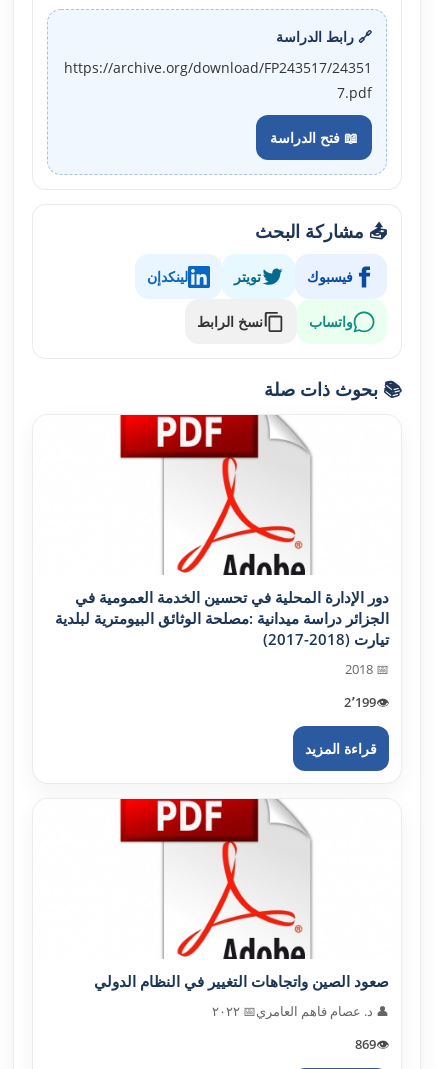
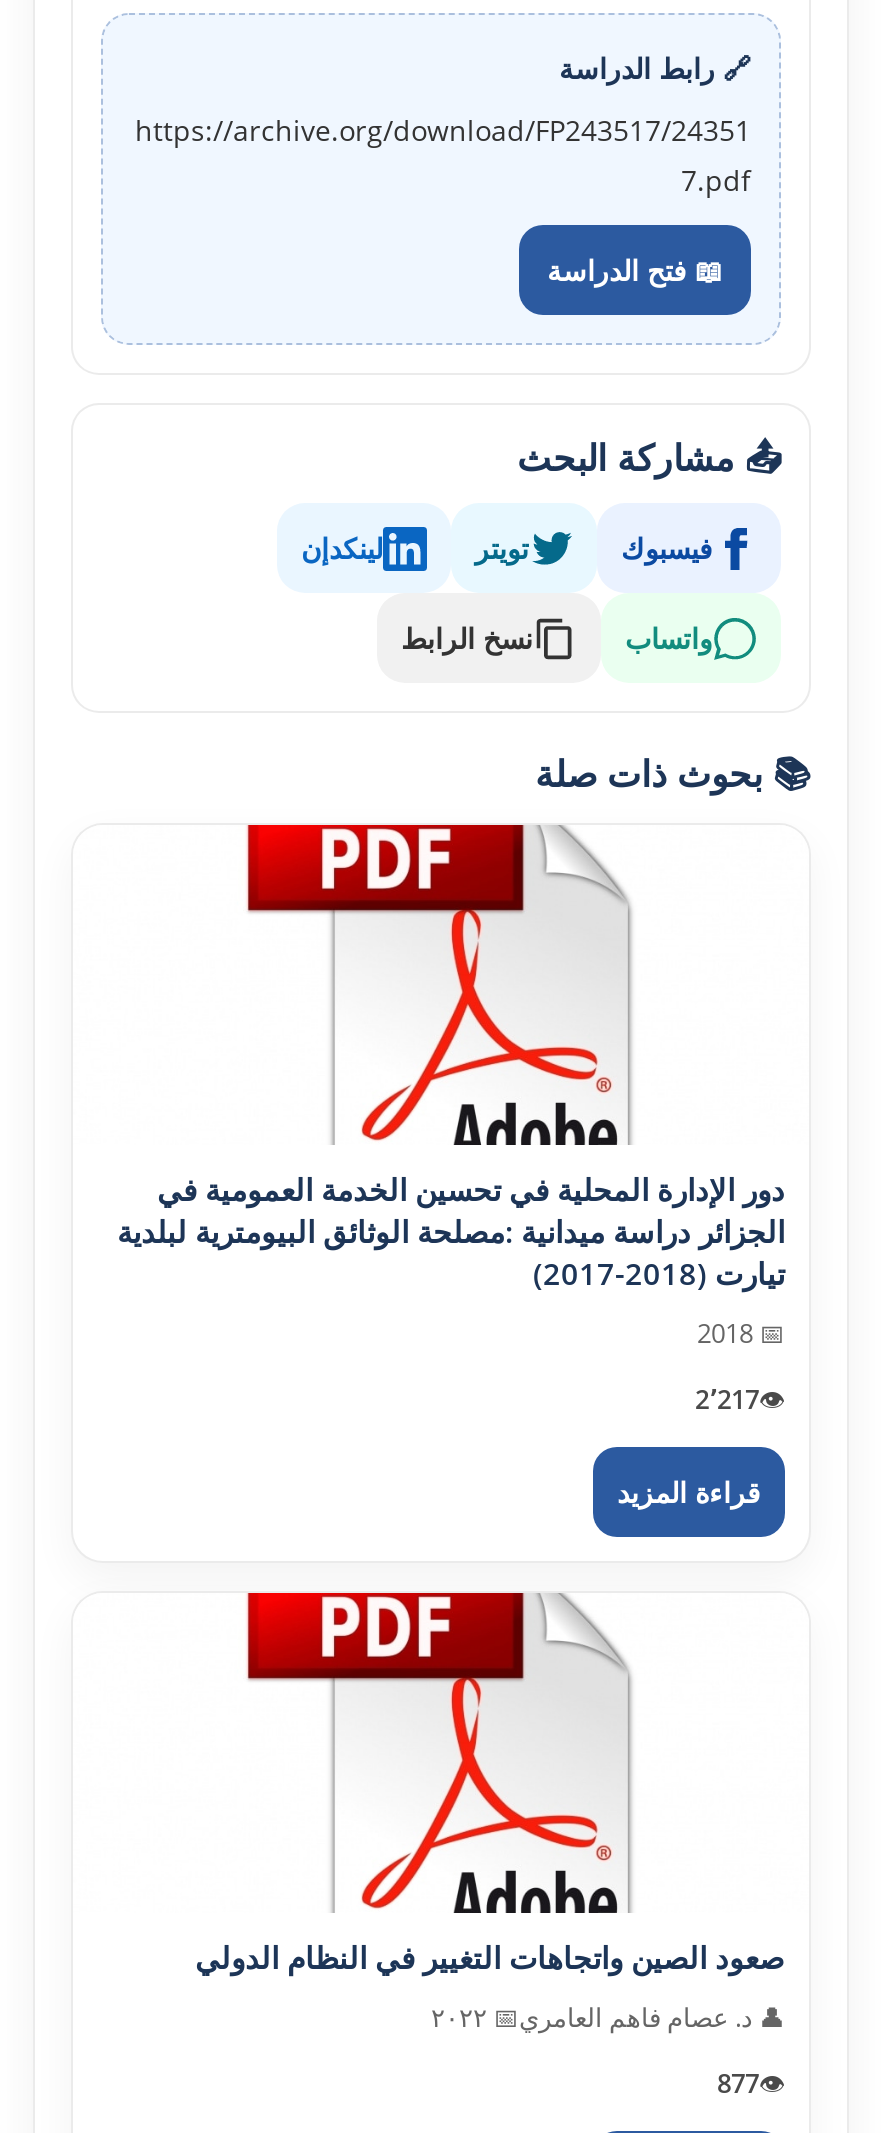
- 2٬199
+ 2٬217

- 869
+ 877
